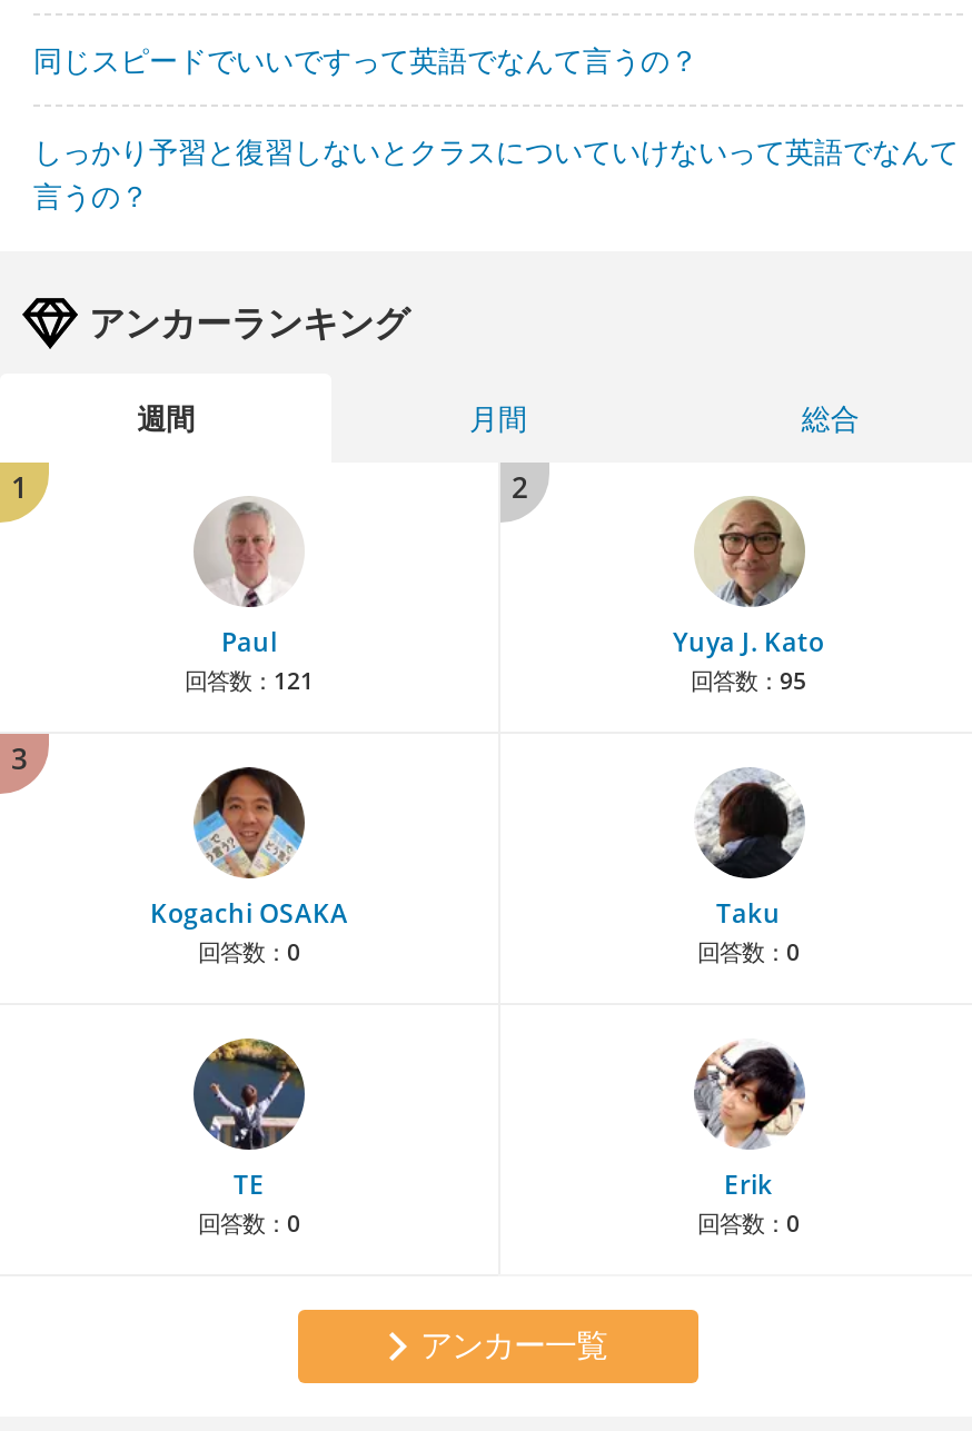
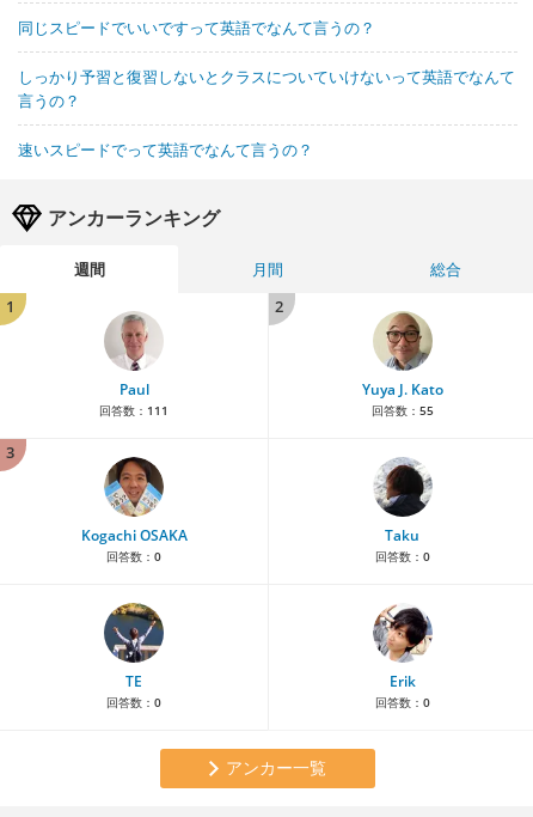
+ 速いスピードでって英語でなんて言うの？

- 回答数：121
+ 回答数：111

- 回答数：95
+ 回答数：55
